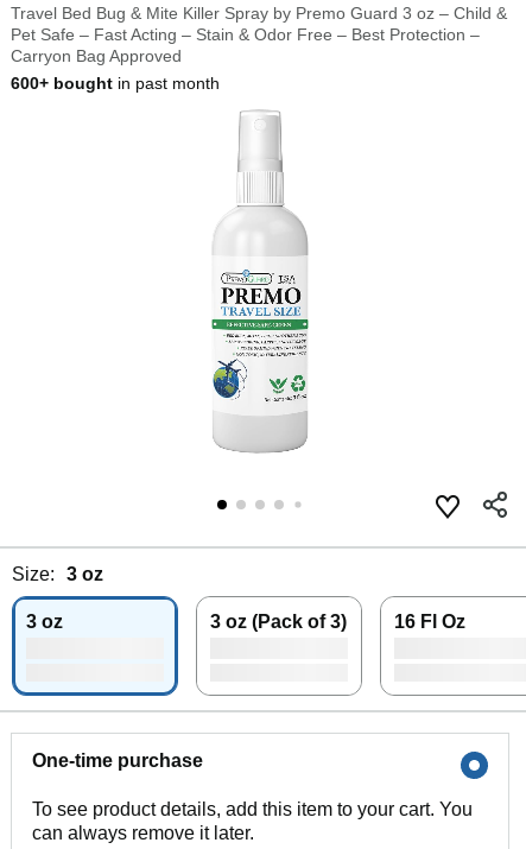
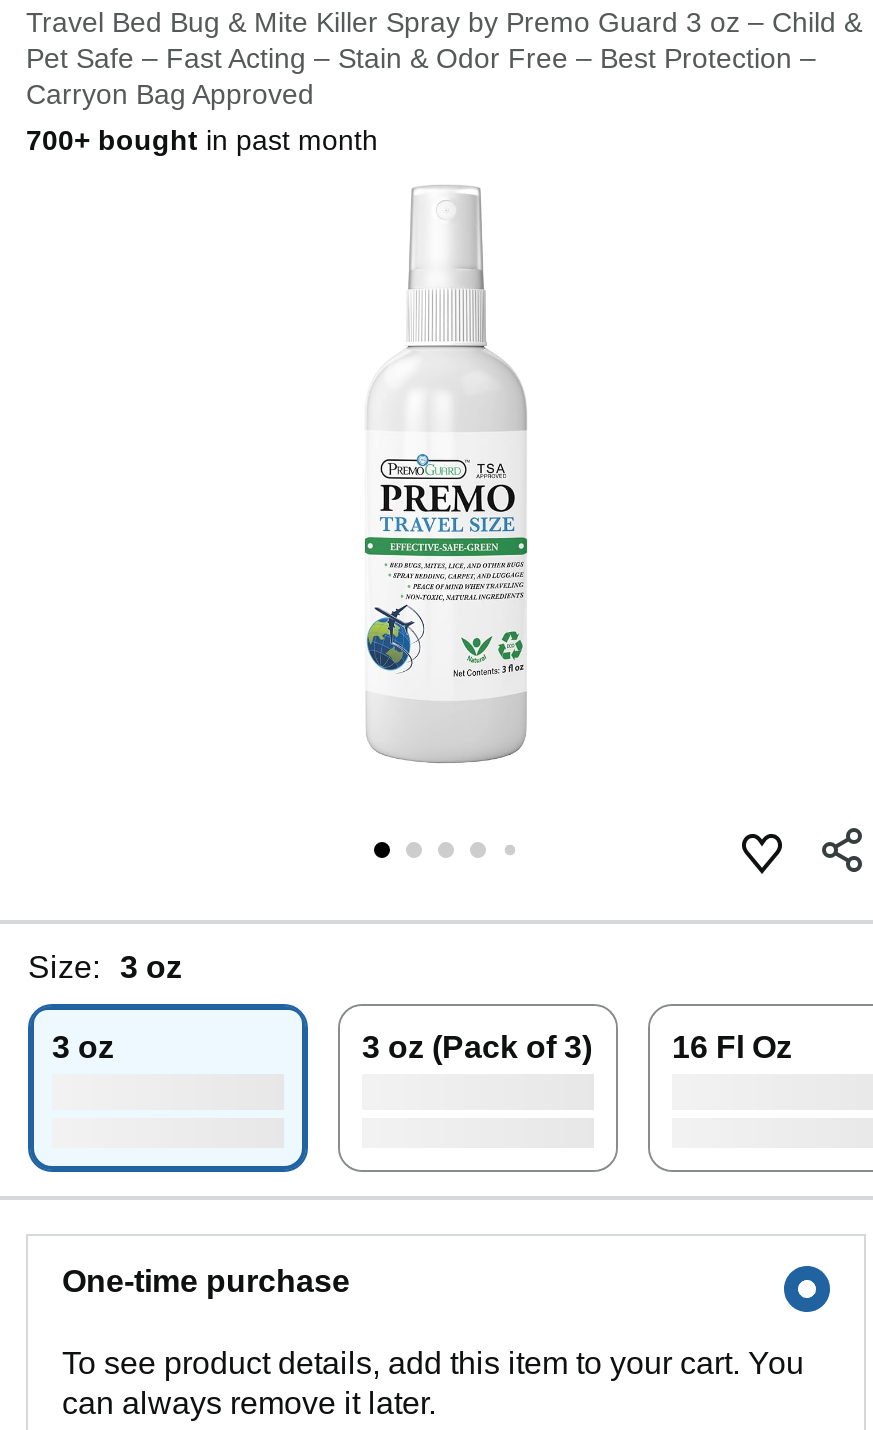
- 600+ bought in past month
+ 700+ bought in past month
